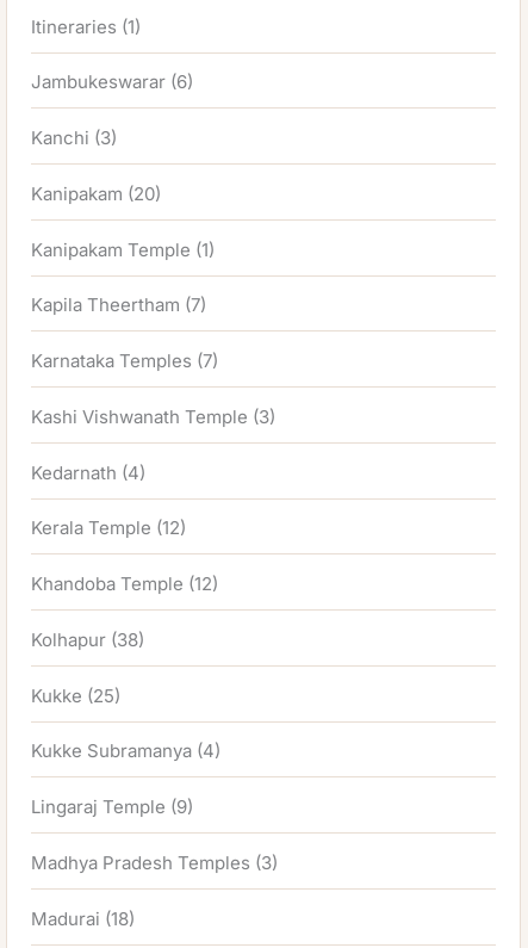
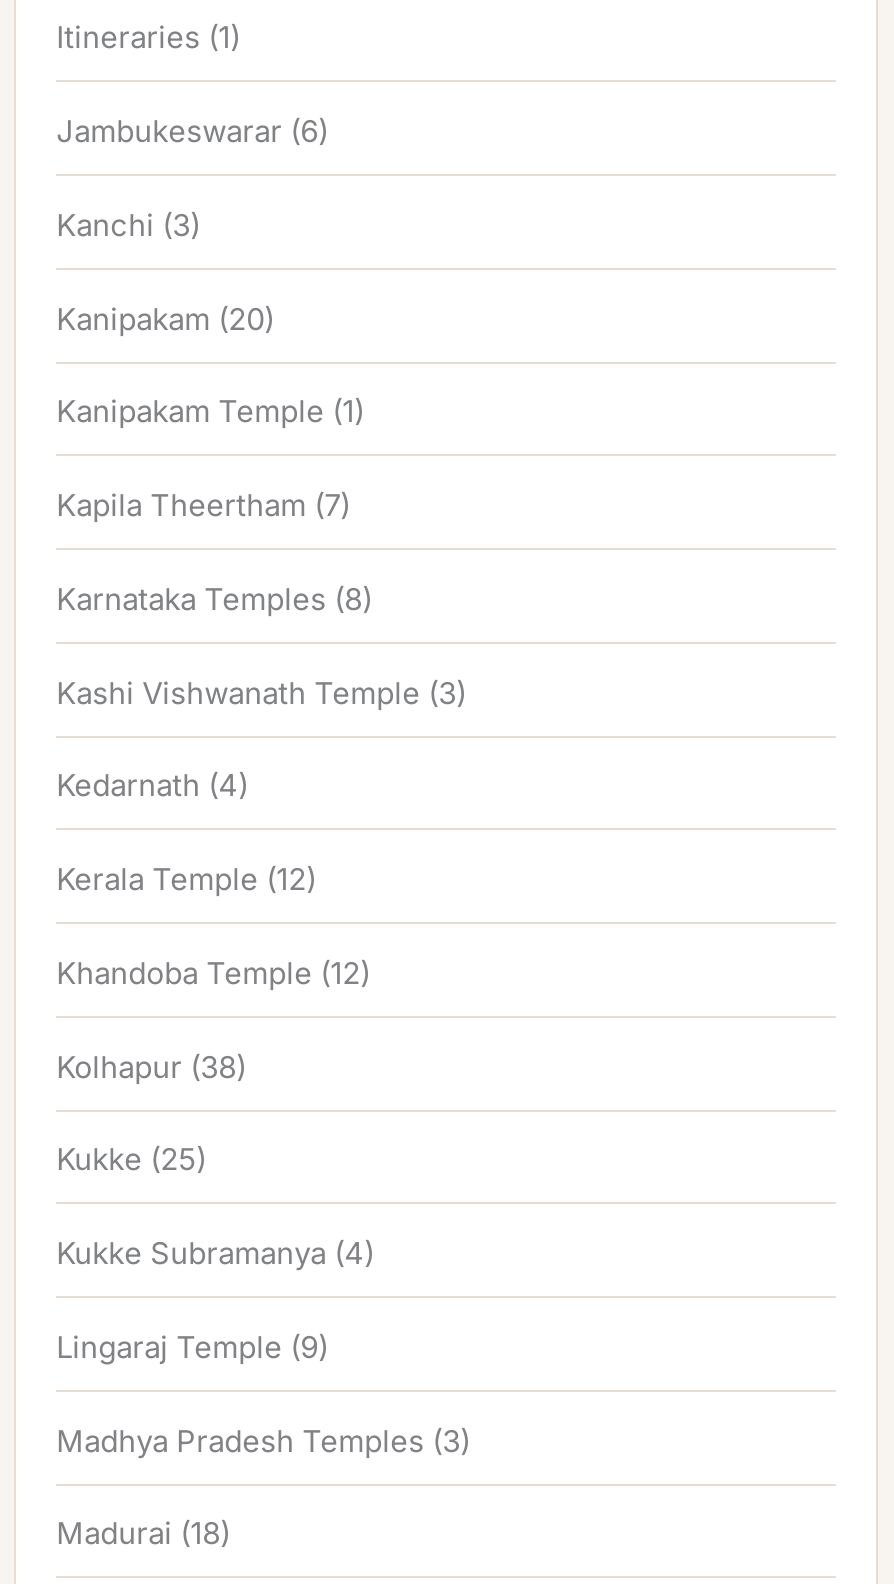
- Karnataka Temples (7)
+ Karnataka Temples (8)
